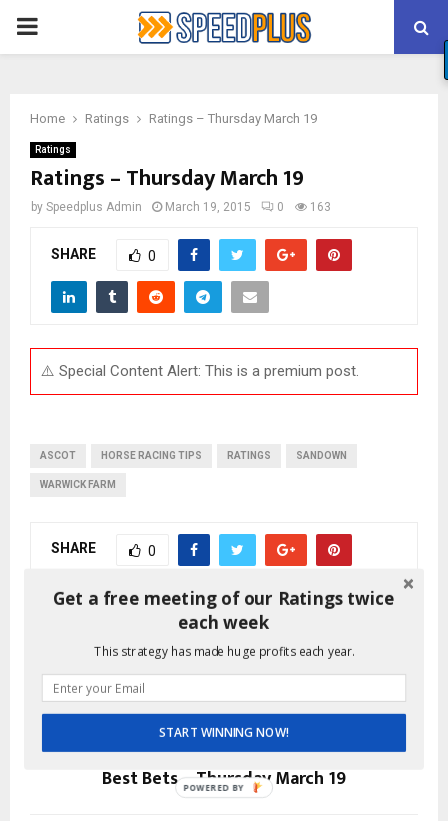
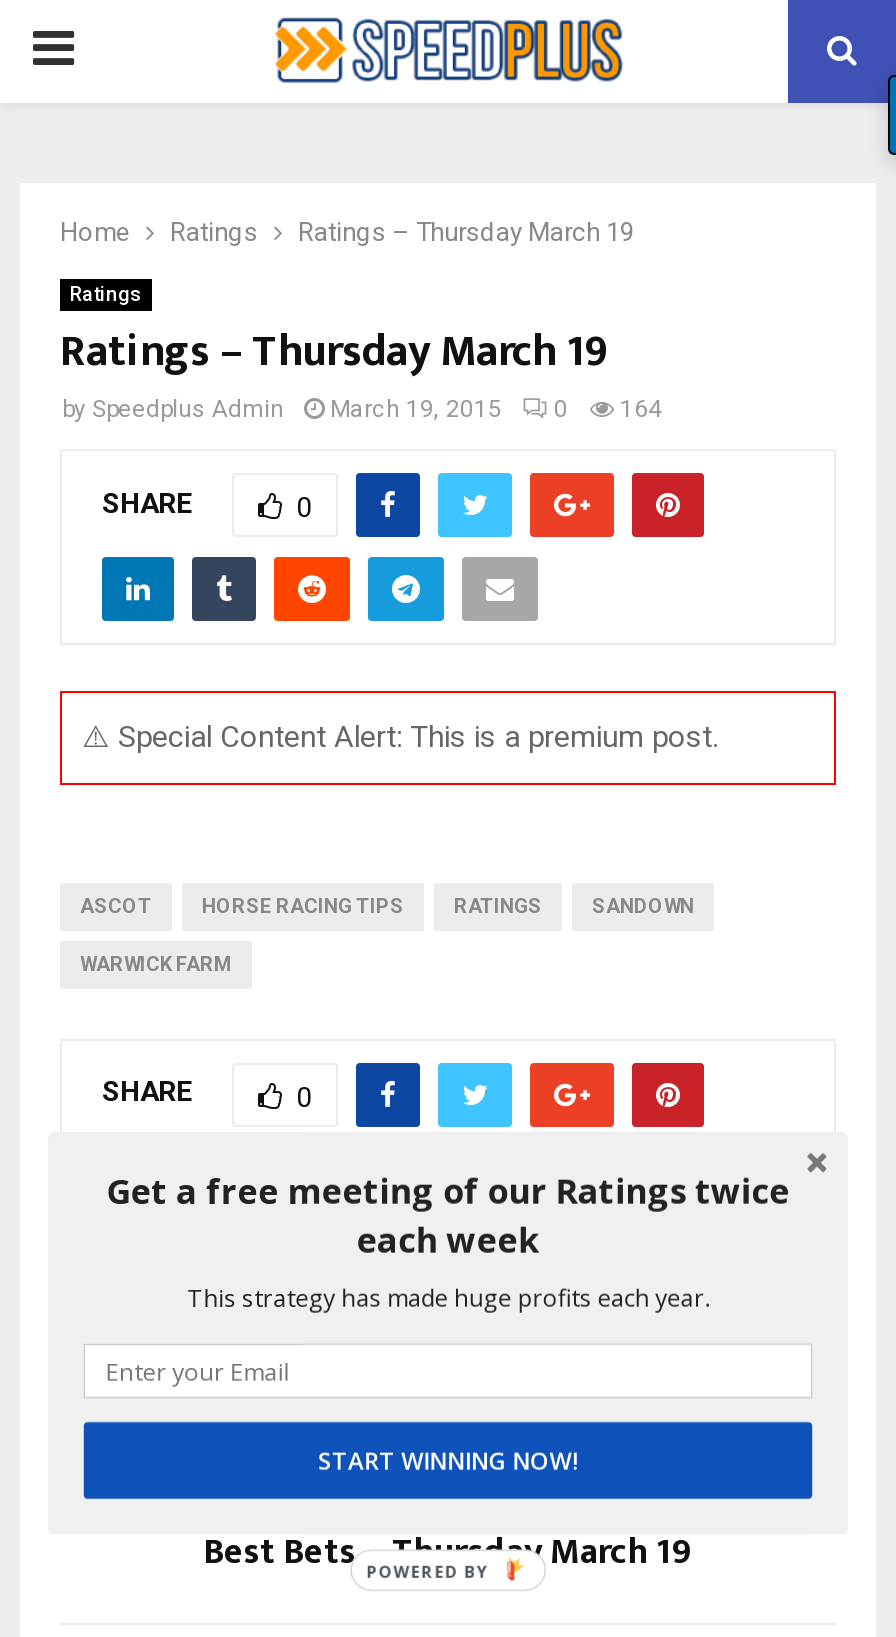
- by Speedplus Admin March 19, 2015 0 163
+ by Speedplus Admin March 19, 2015 0 164
